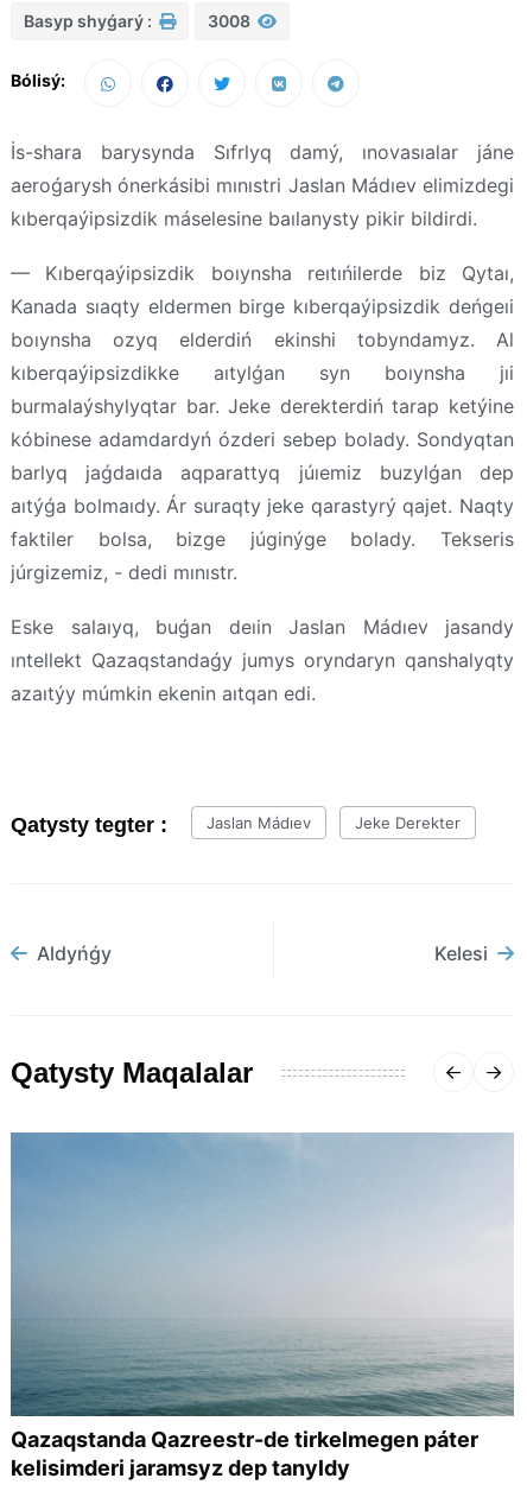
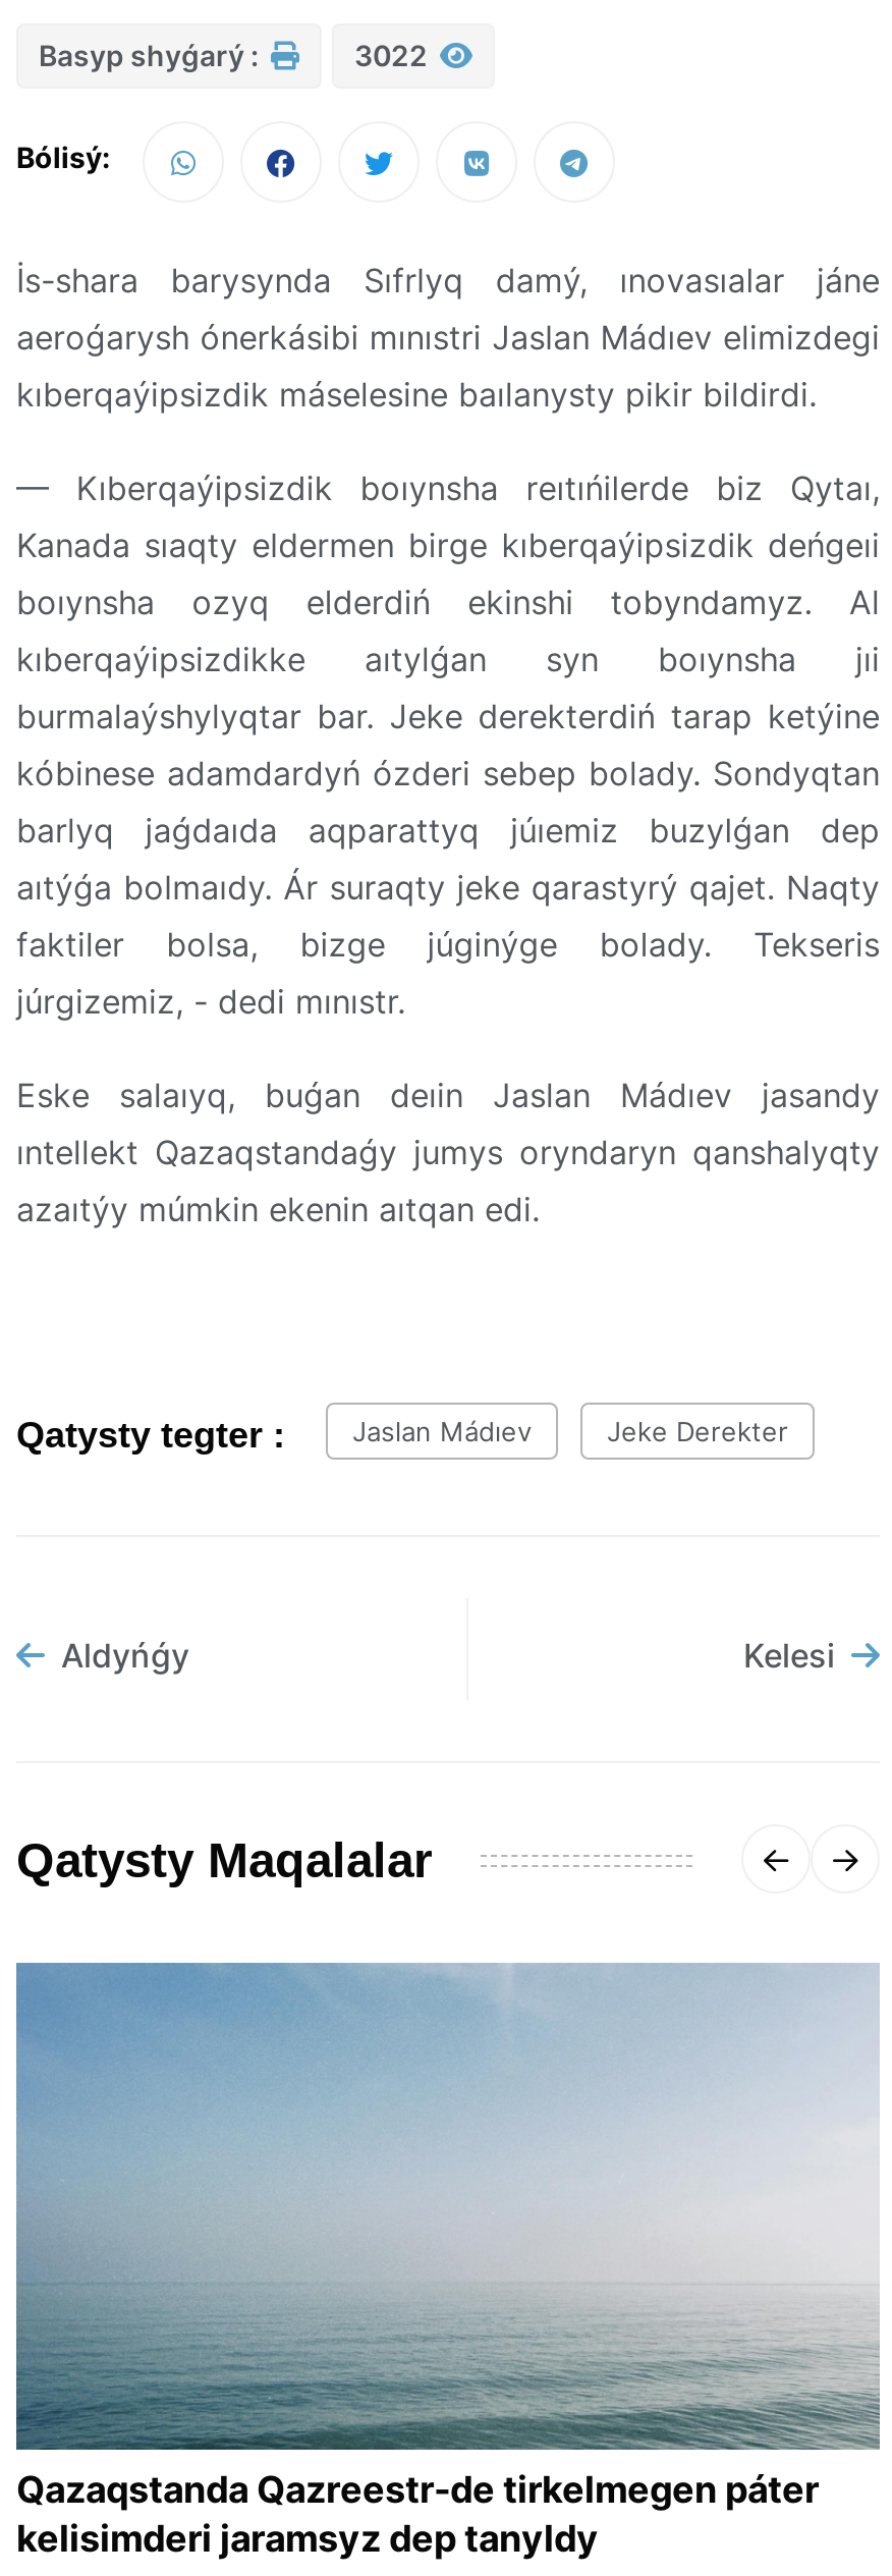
- 3008
+ 3022
